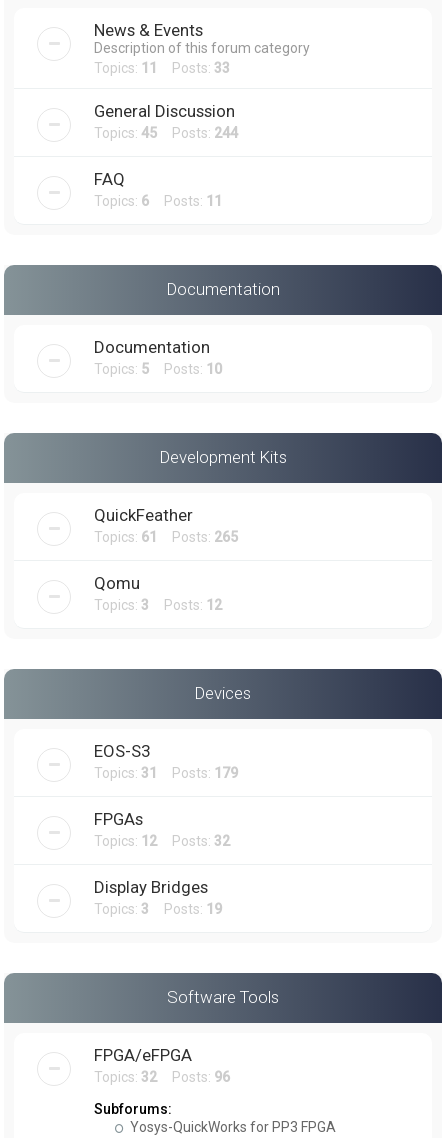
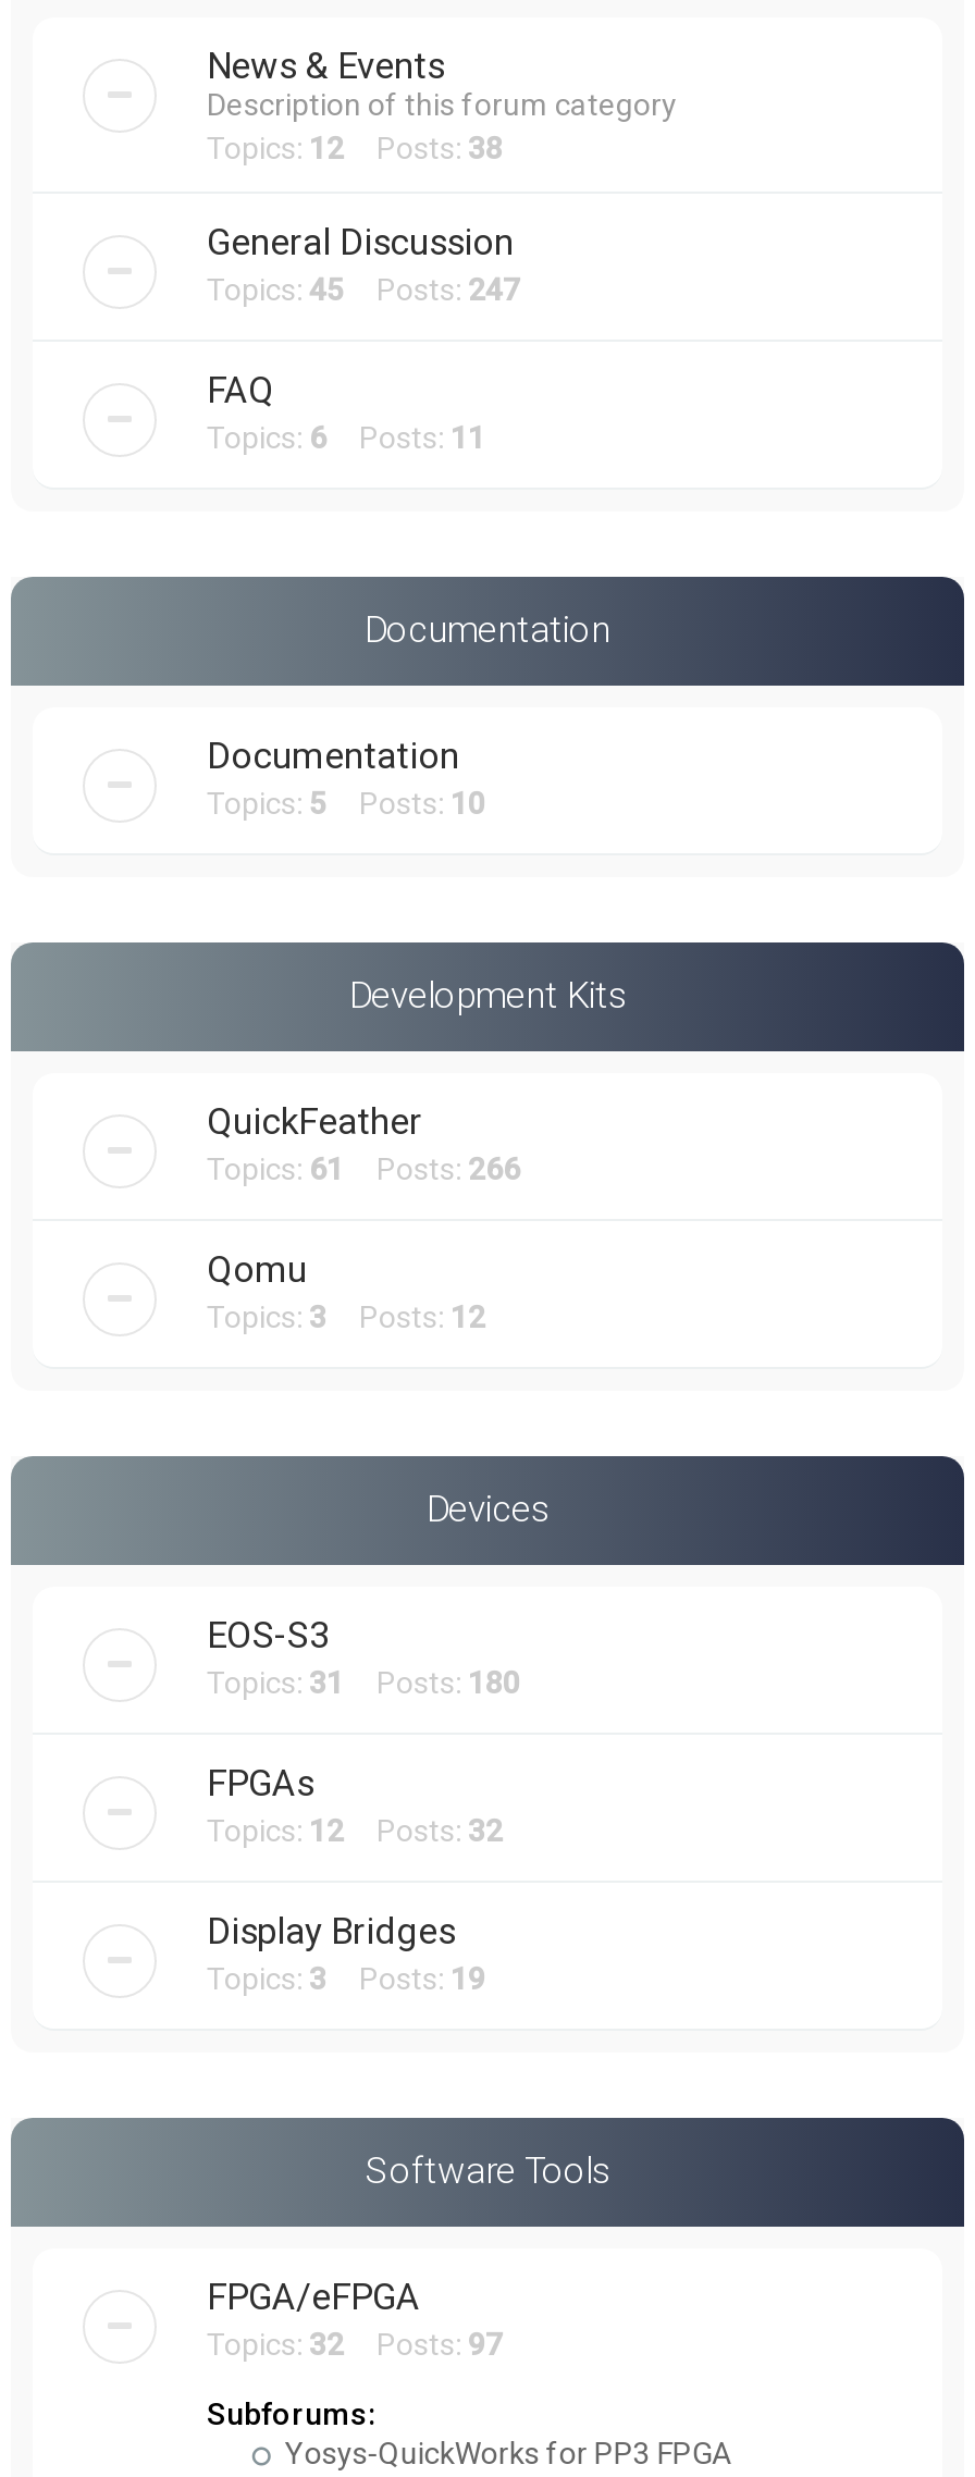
- Topics: 11 Posts: 33
+ Topics: 12 Posts: 38

- Topics: 45 Posts: 244
+ Topics: 45 Posts: 247

- Topics: 61 Posts: 265
+ Topics: 61 Posts: 266

- Topics: 31 Posts: 179
+ Topics: 31 Posts: 180

- Topics: 32 Posts: 96
+ Topics: 32 Posts: 97
